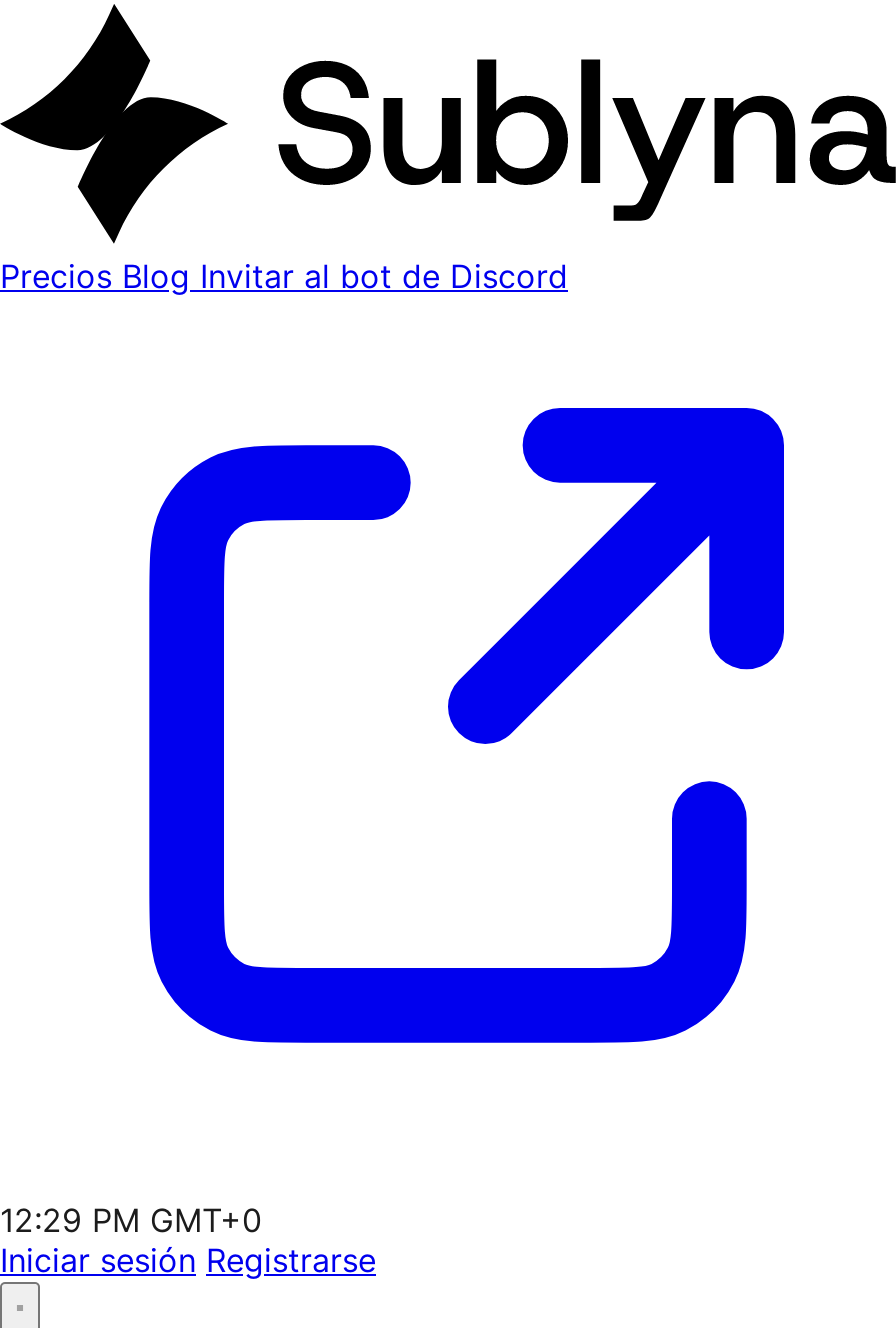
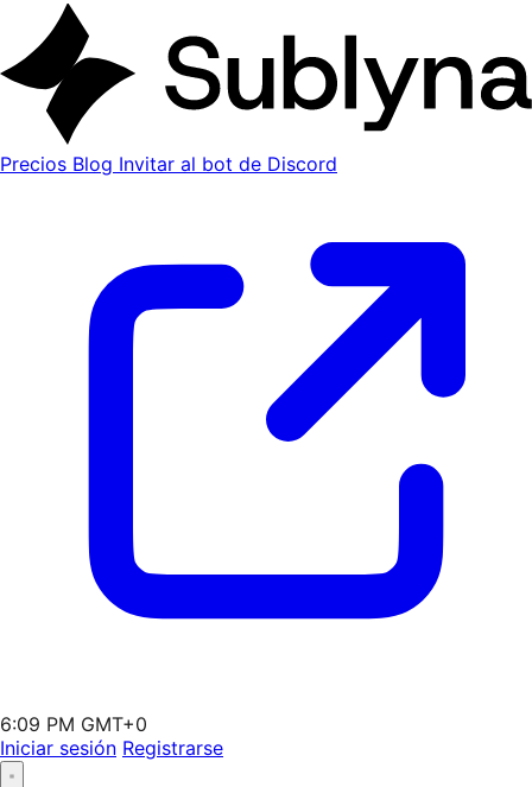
- 12:29 PM GMT+0
+ 6:09 PM GMT+0
